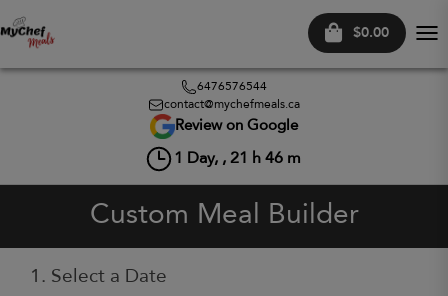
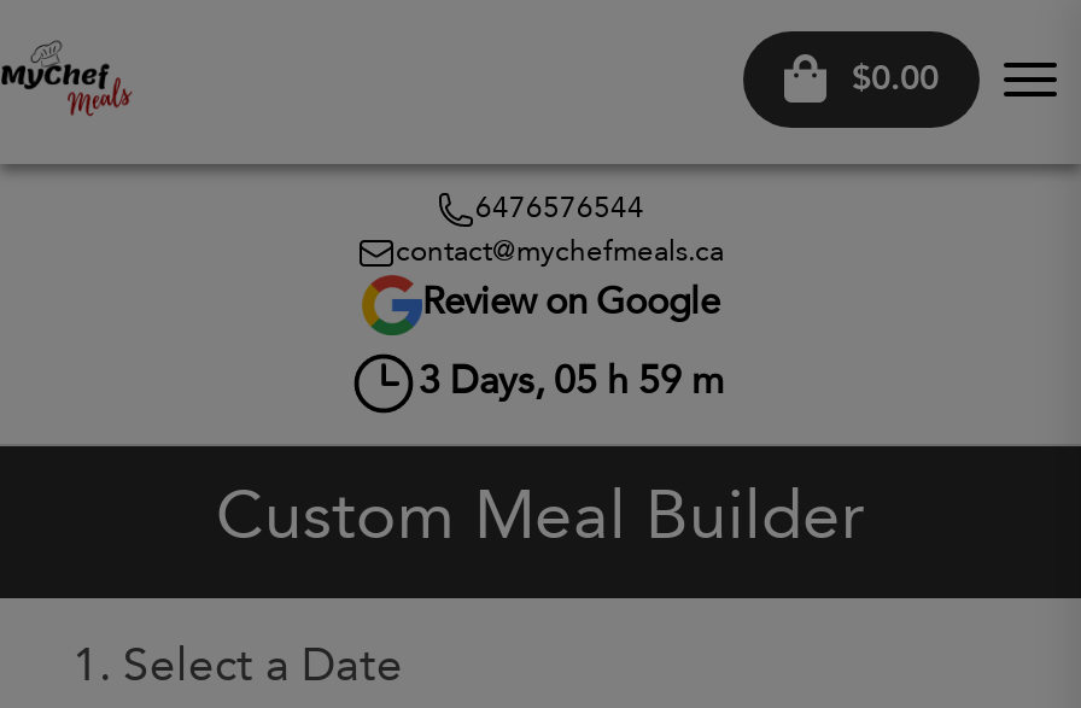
- 1 Day, , 21 h 46 m
+ 3 Days, 05 h 59 m
